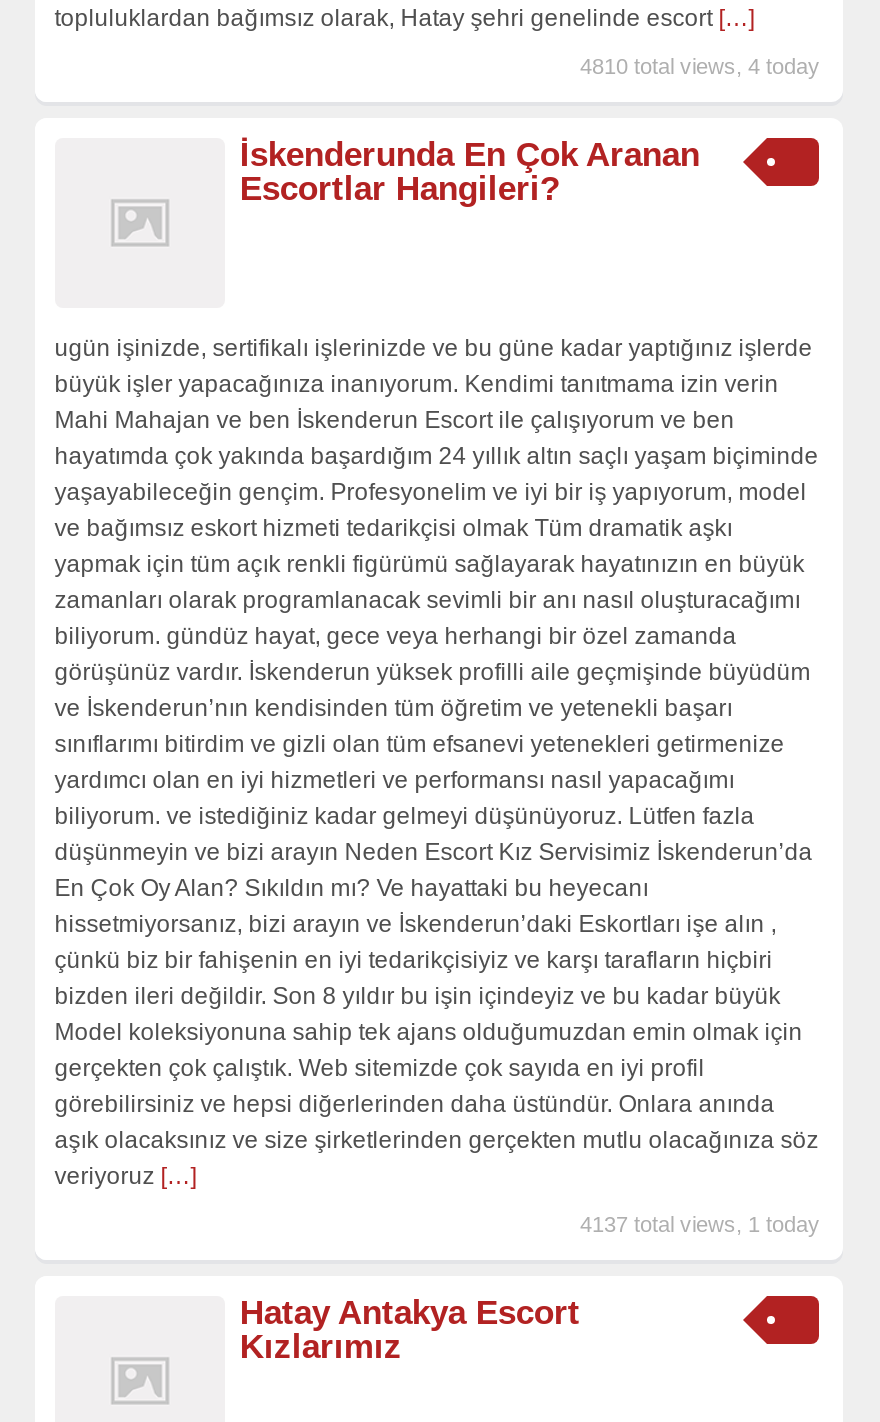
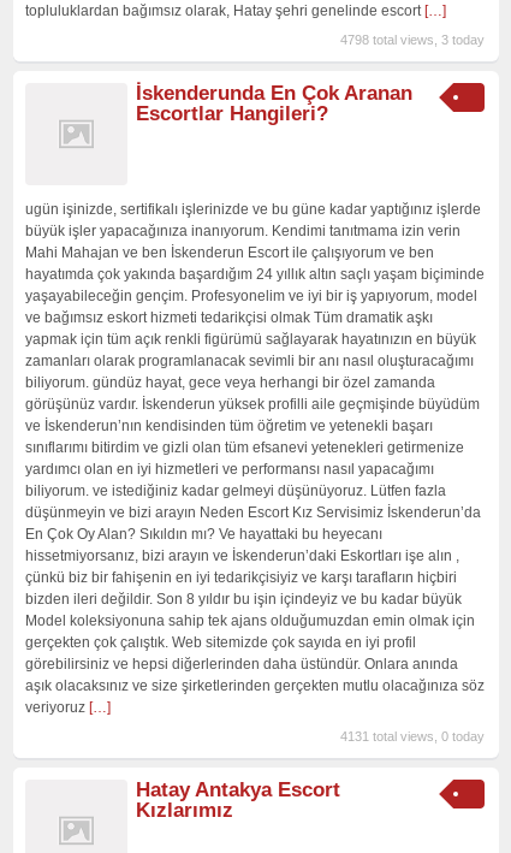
- 4810 total views, 4 today
+ 4798 total views, 3 today

- 4137 total views, 1 today
+ 4131 total views, 0 today
